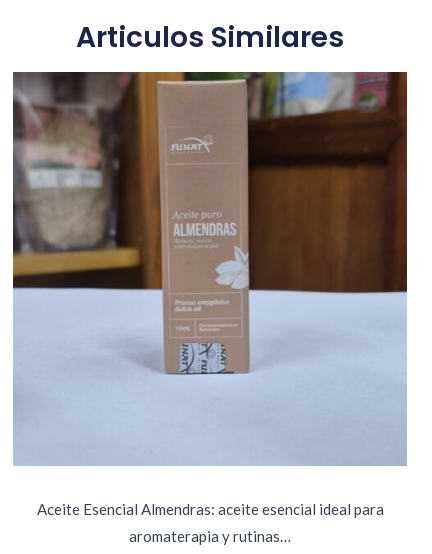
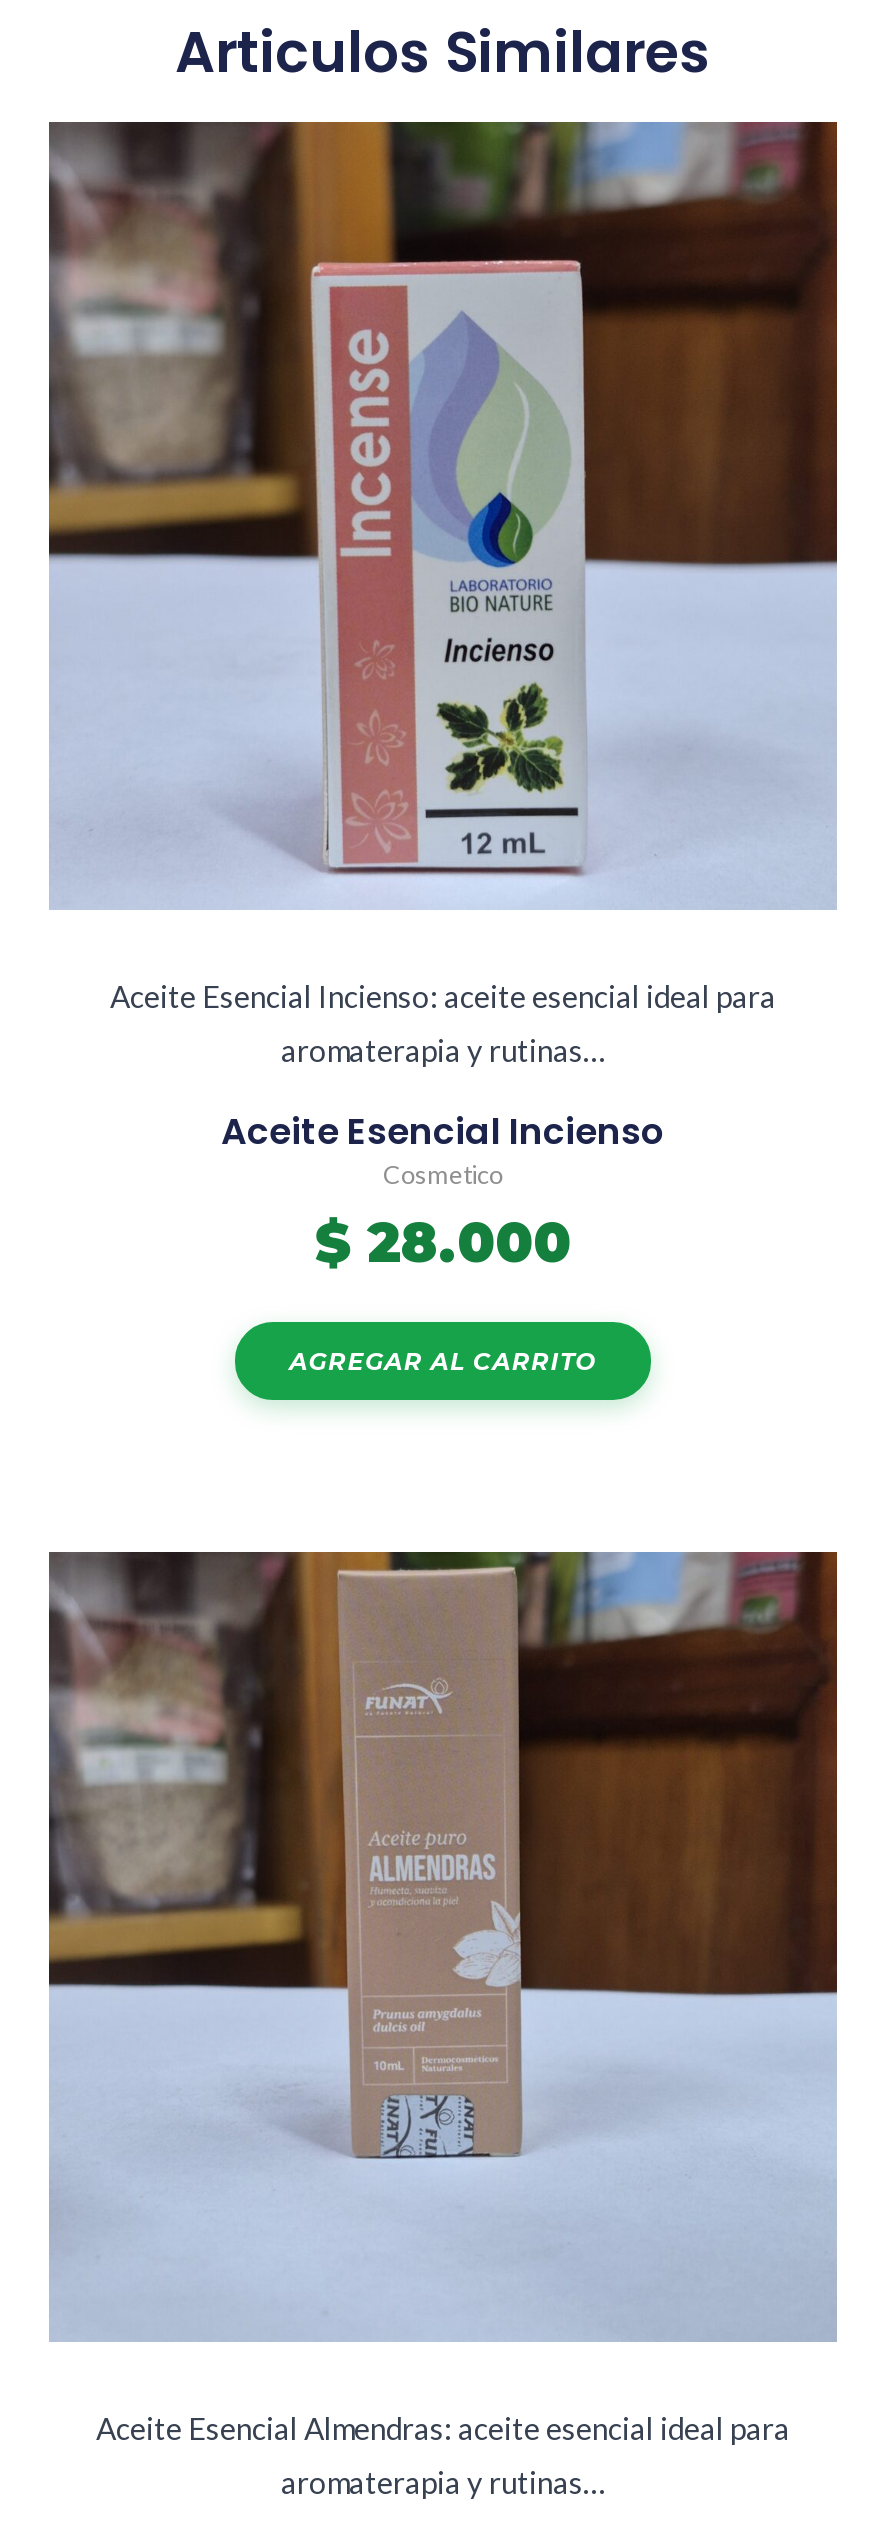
+ Aceite Esencial Incienso: aceite esencial ideal para
+ aromaterapia y rutinas…
+ Aceite Esencial Incienso
+ Cosmetico
+ $28.000
+ AGREGAR AL CARRITO

+ [image]
